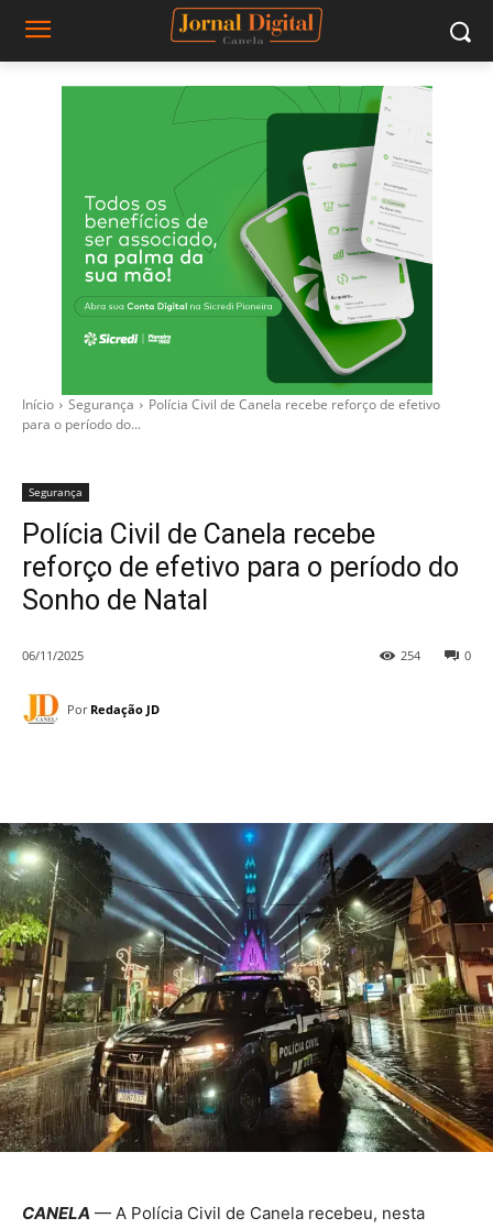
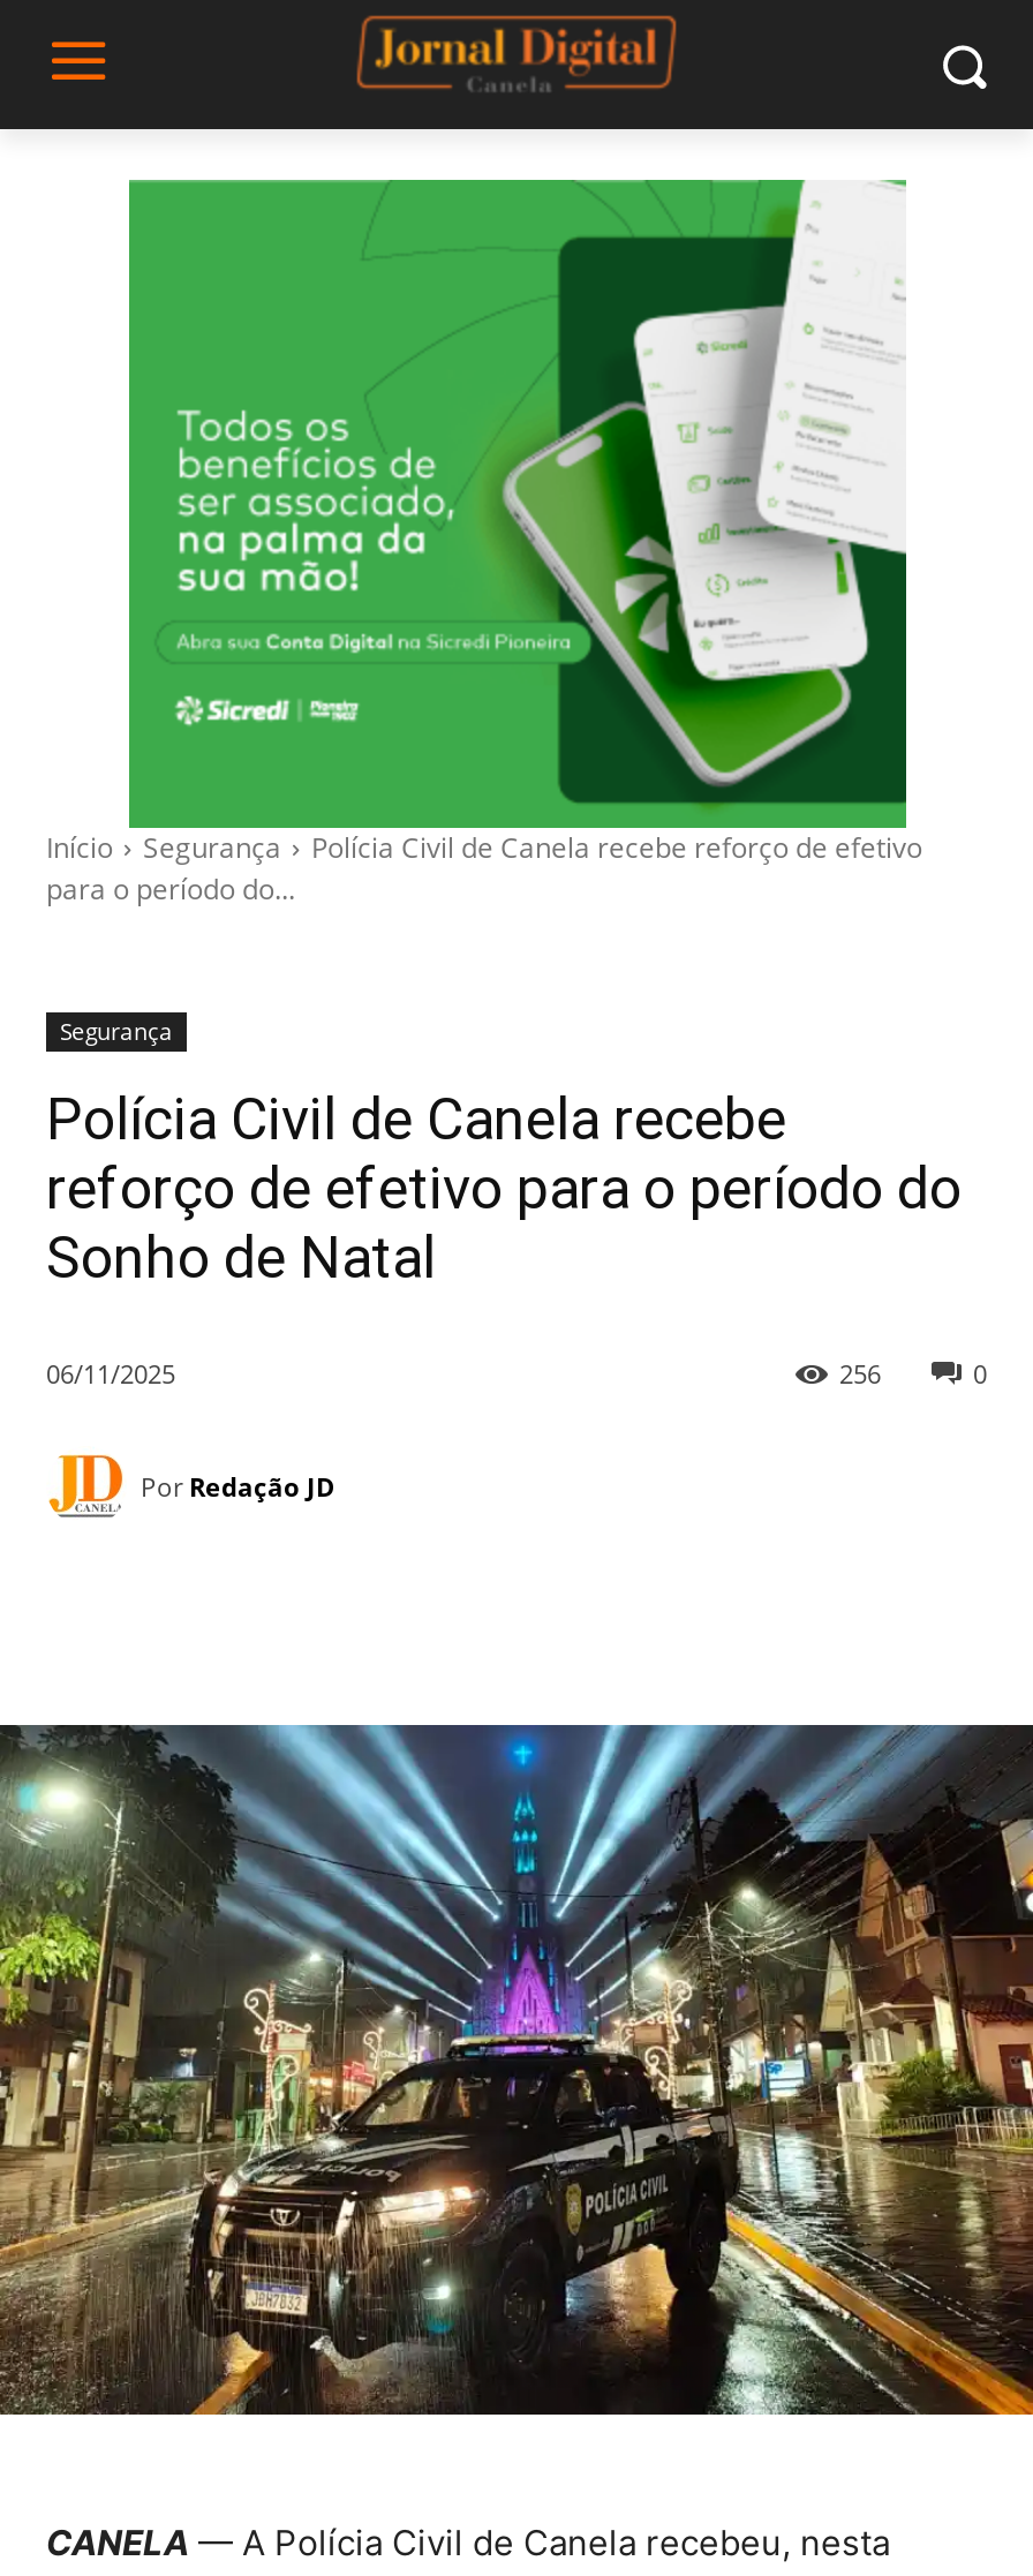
- 254
+ 256
